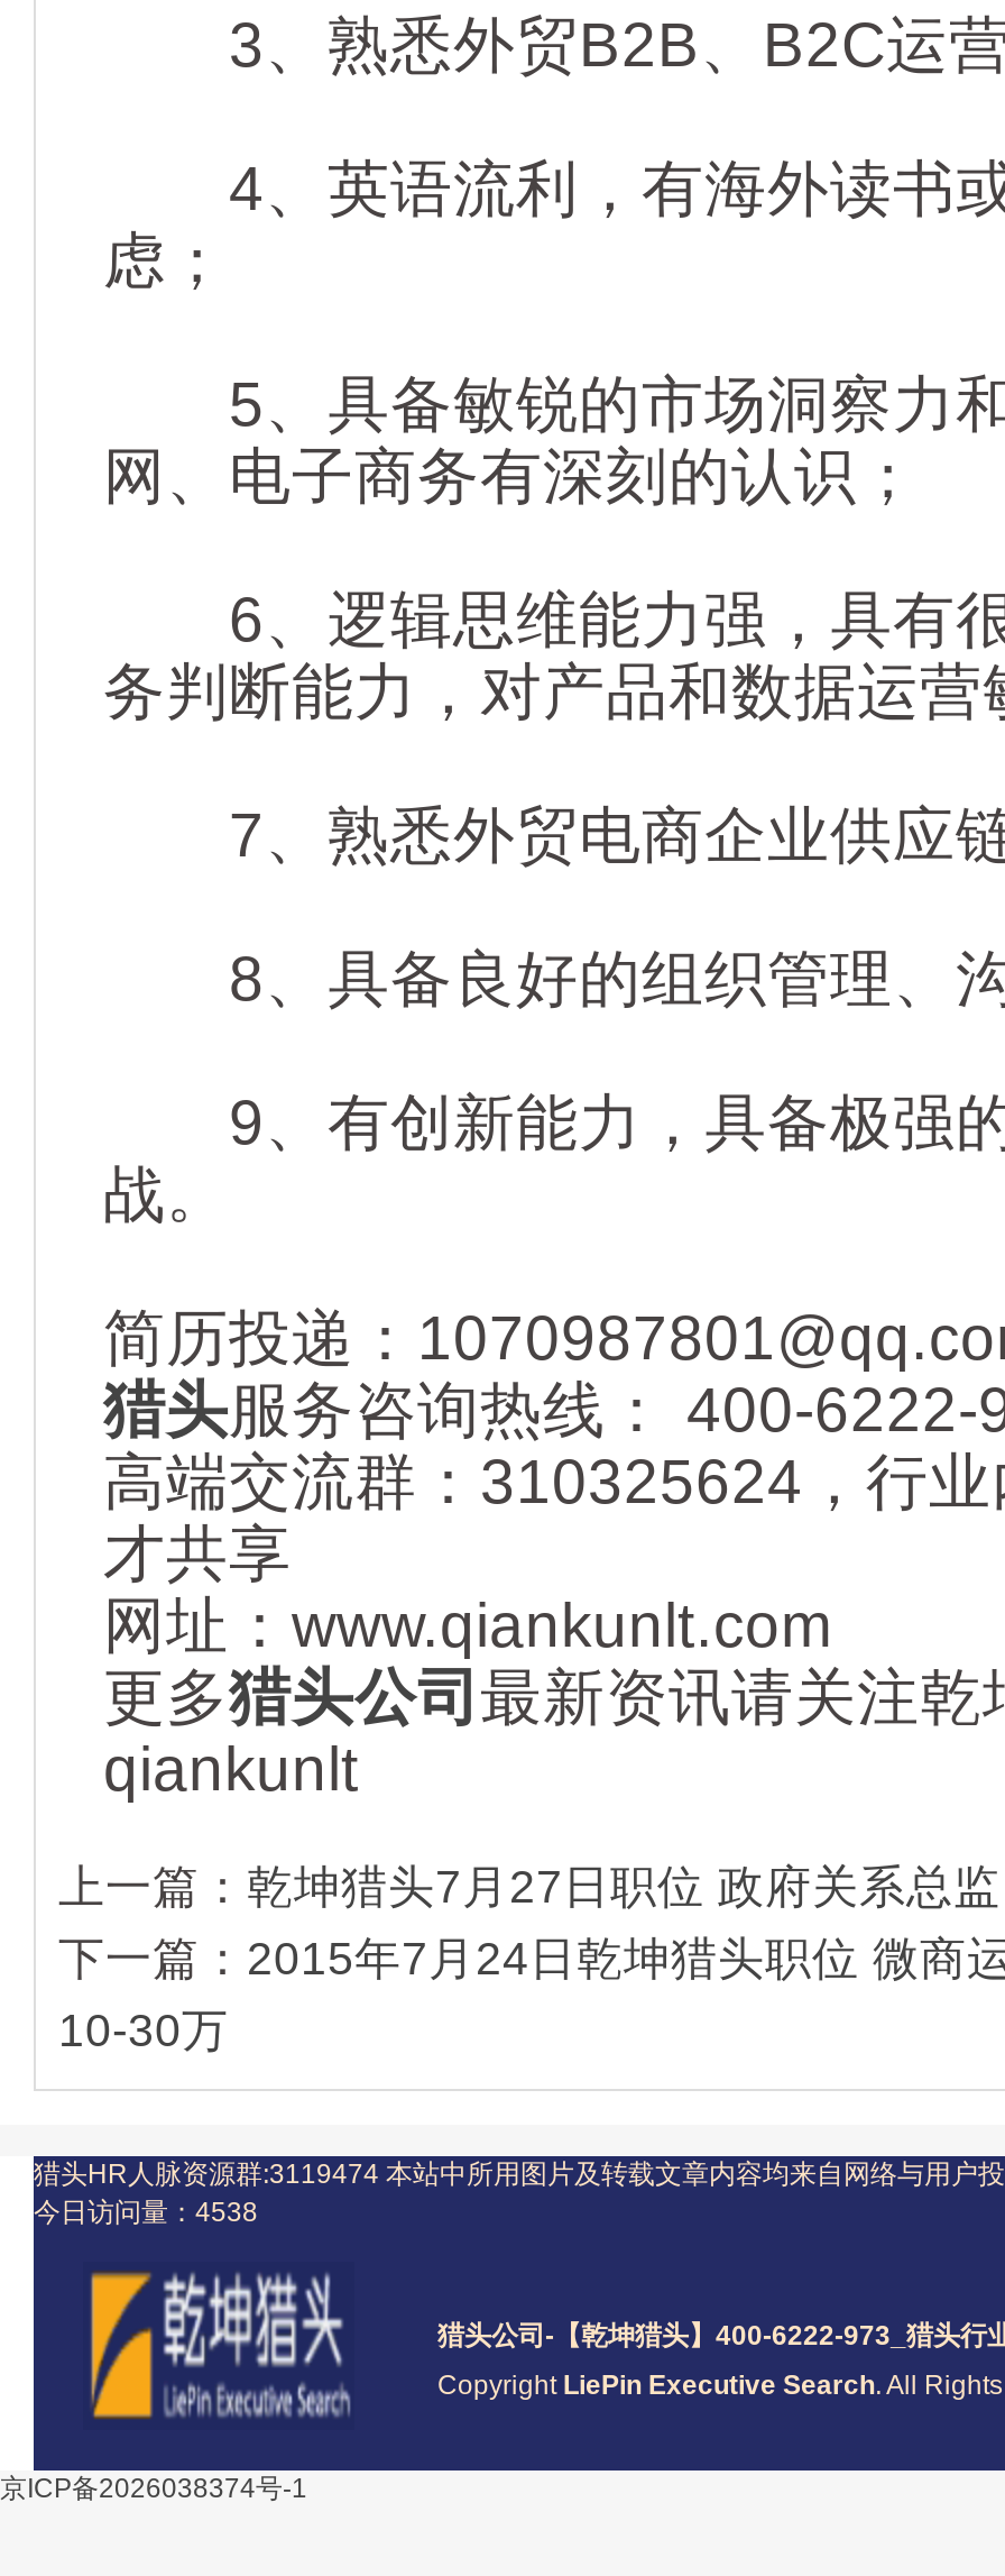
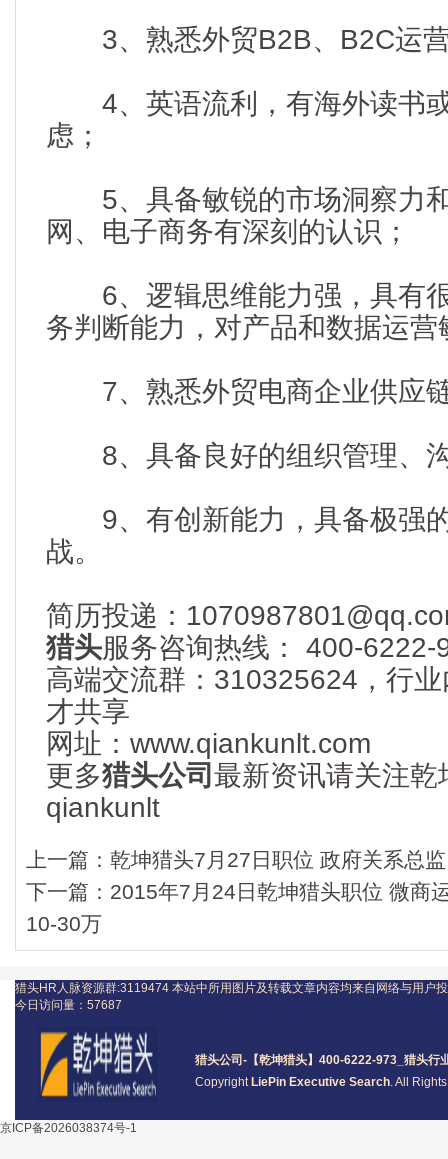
- 今日访问量：4538
+ 今日访问量：57687
